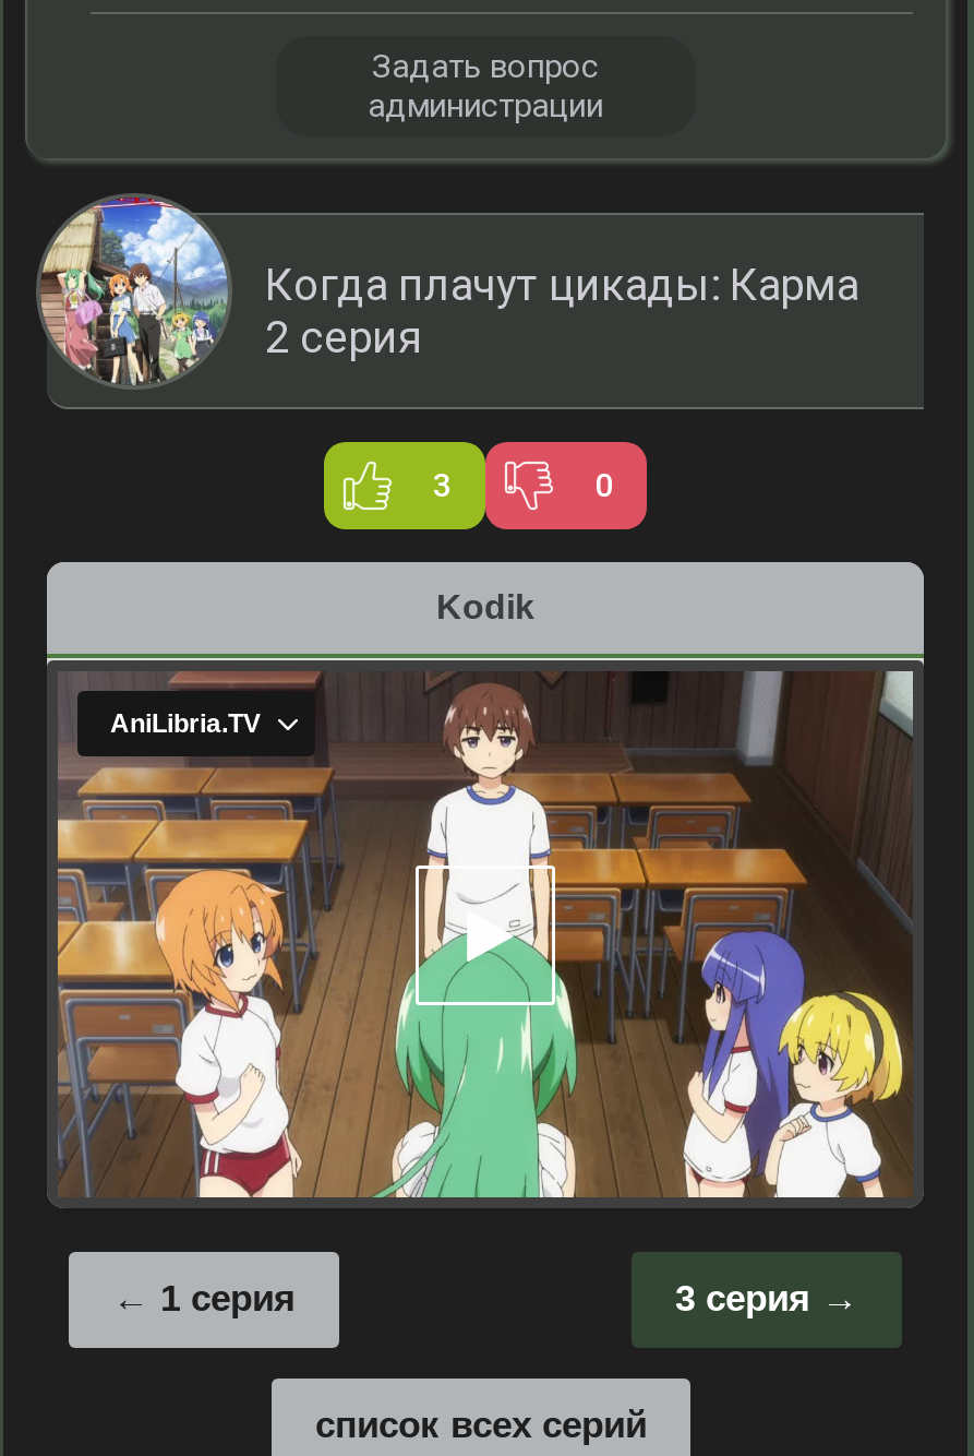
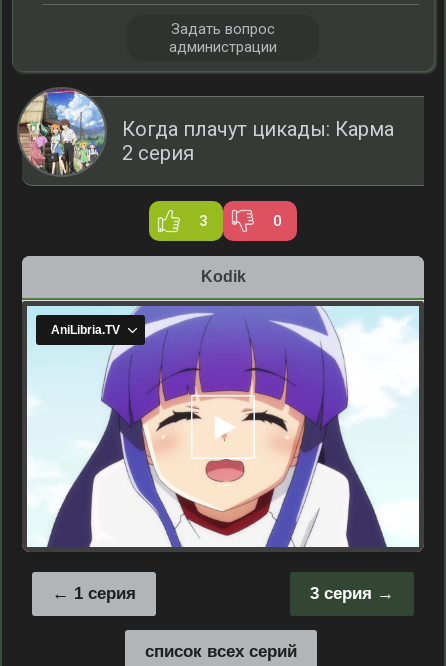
- [image]
+ [image]
